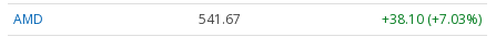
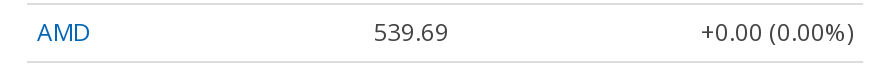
- 541.67
+ 539.69

- +38.10 (+7.03%)
+ +0.00 (0.00%)
